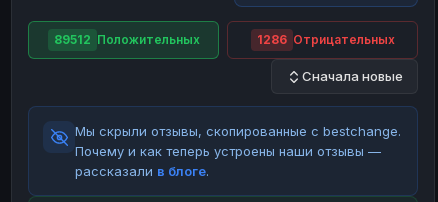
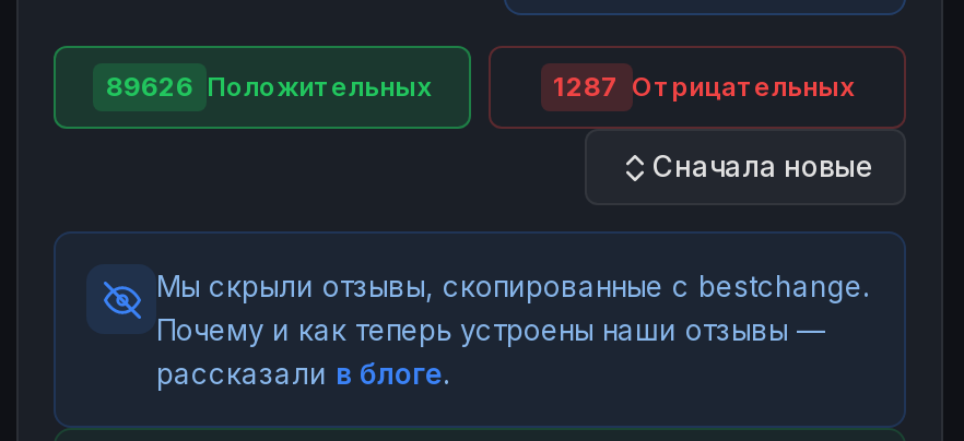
- 89512 Положительных
+ 89626 Положительных

- 1286 Отрицательных
+ 1287 Отрицательных
